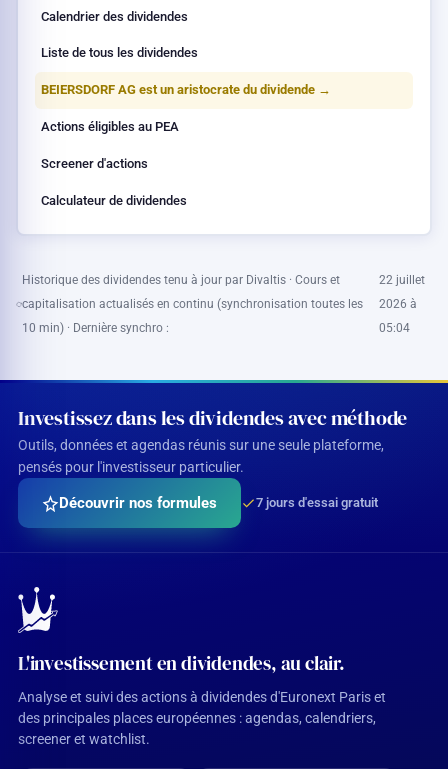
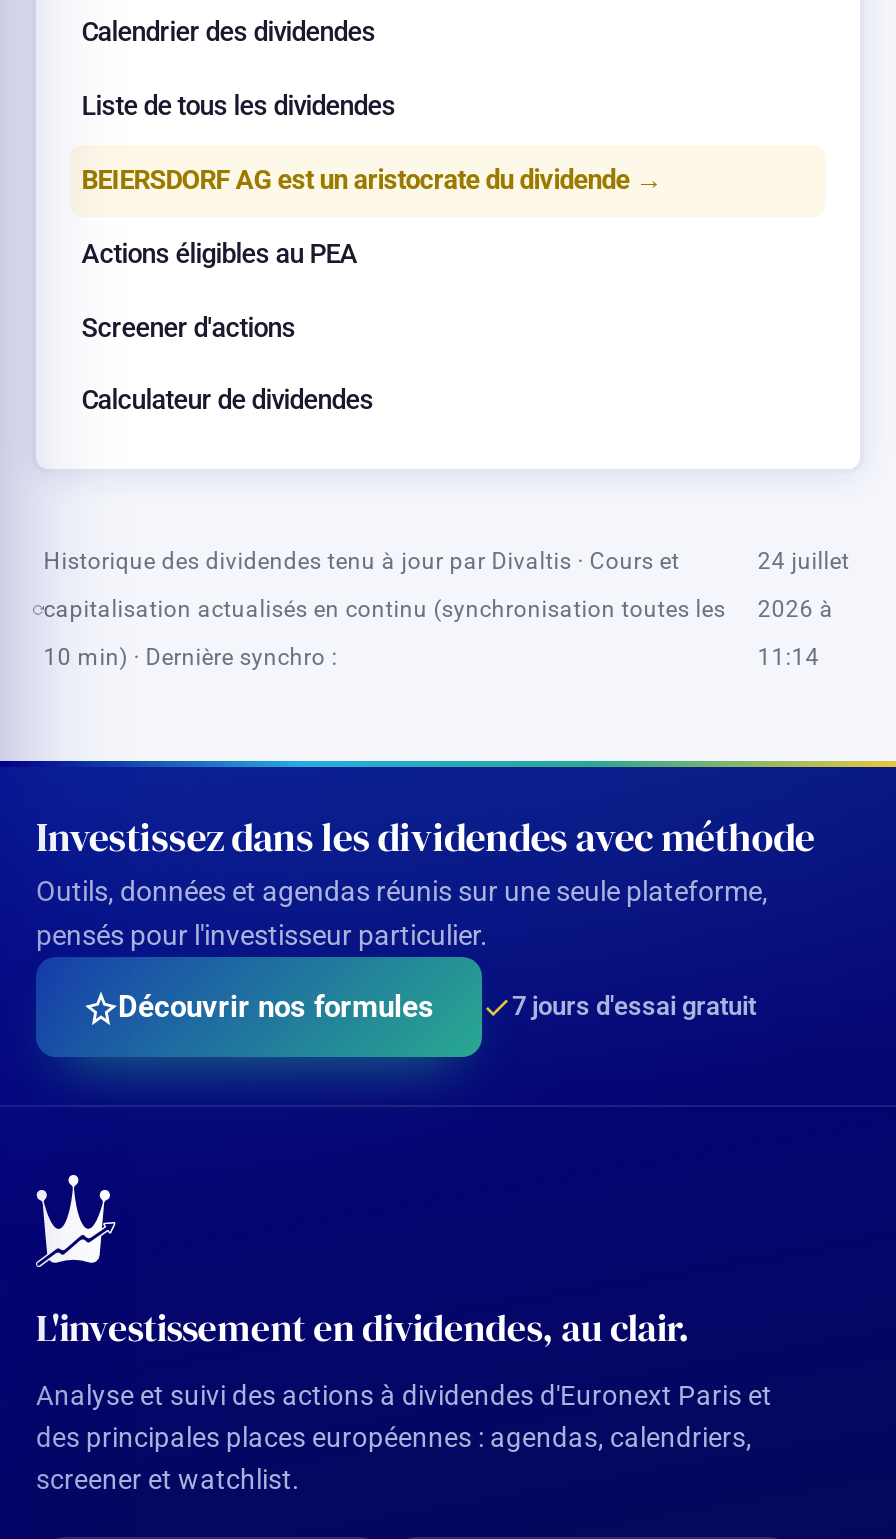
- 22 juillet
+ 24 juillet

- 05:04
+ 11:14
